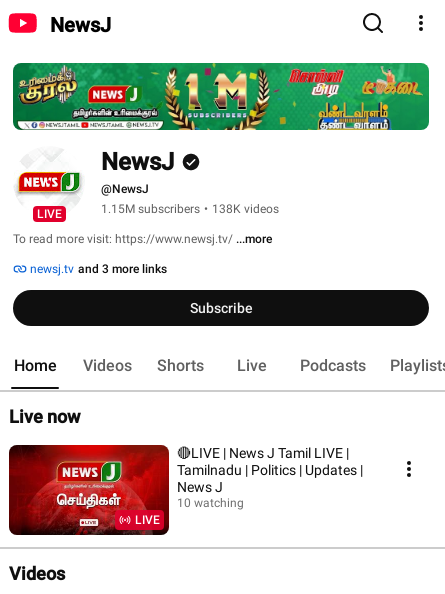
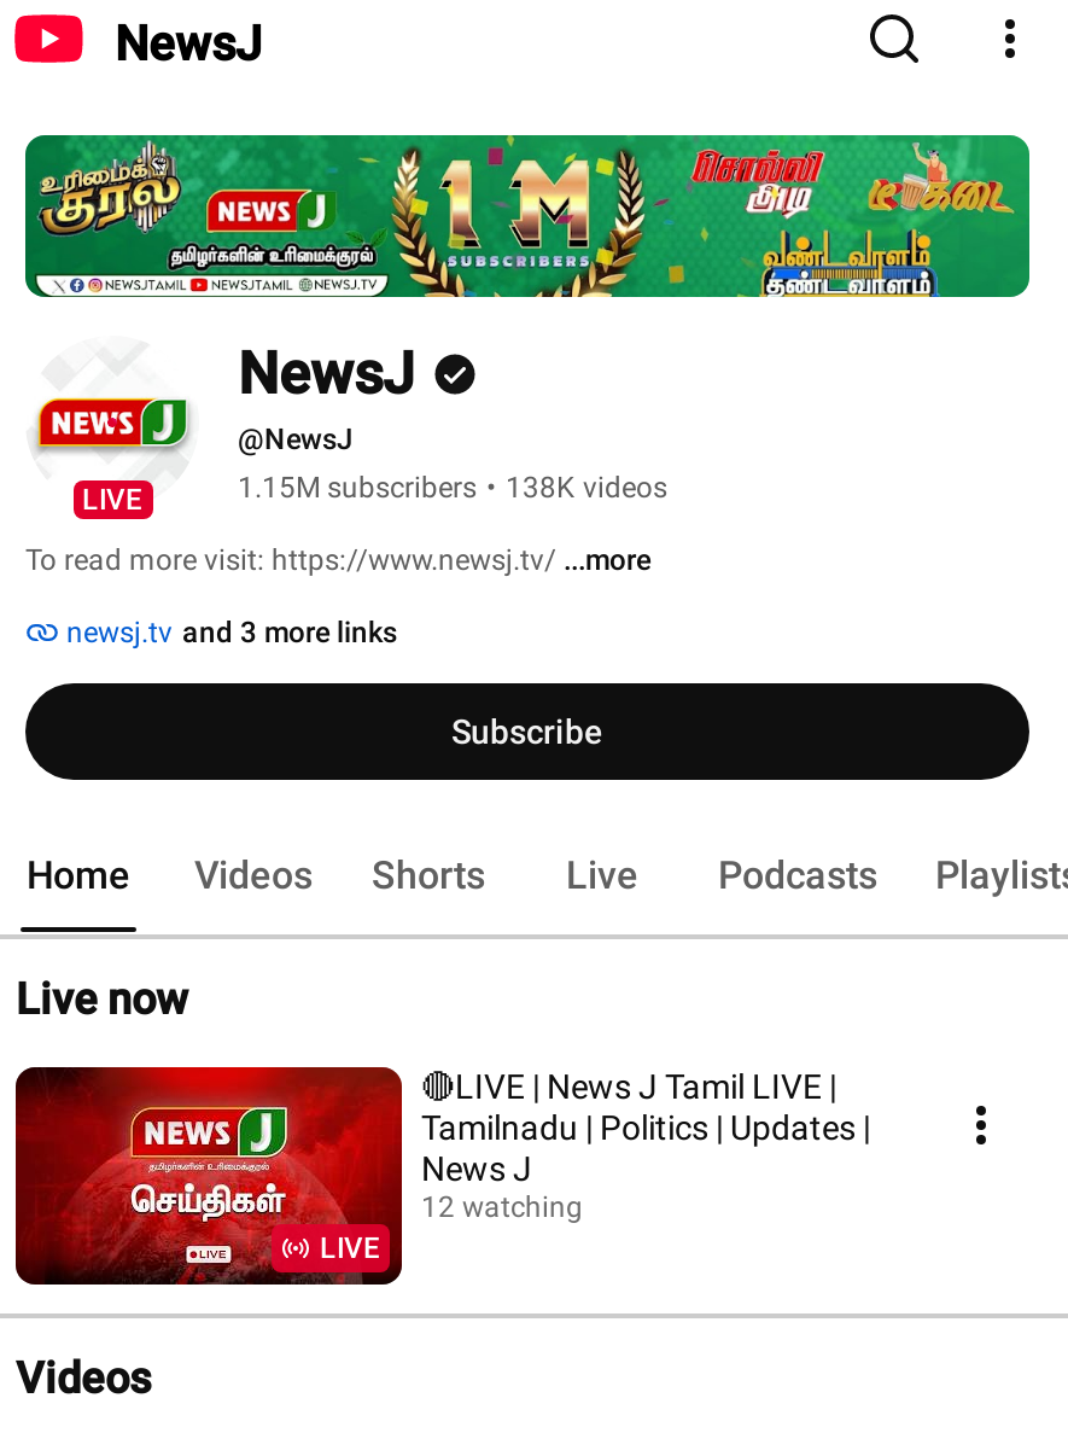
- 10 watching
+ 12 watching
